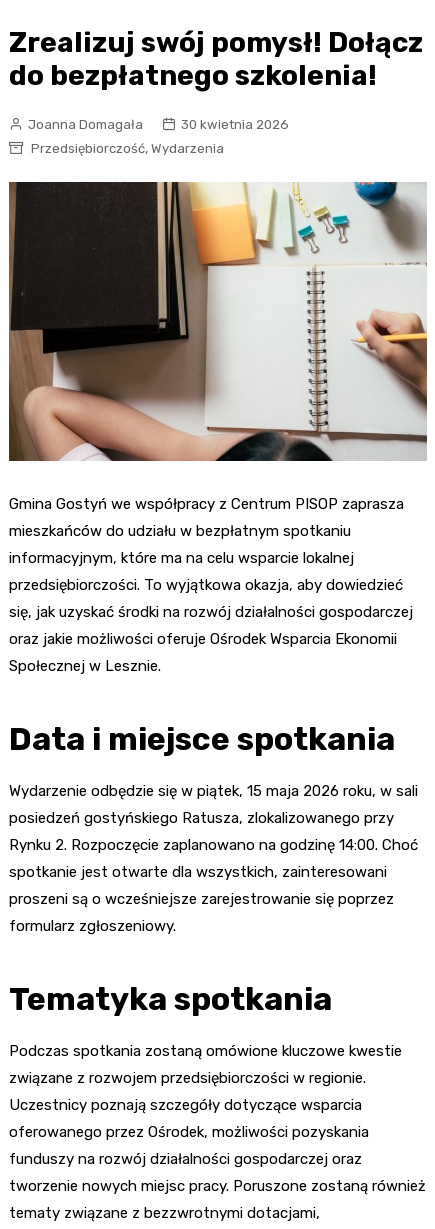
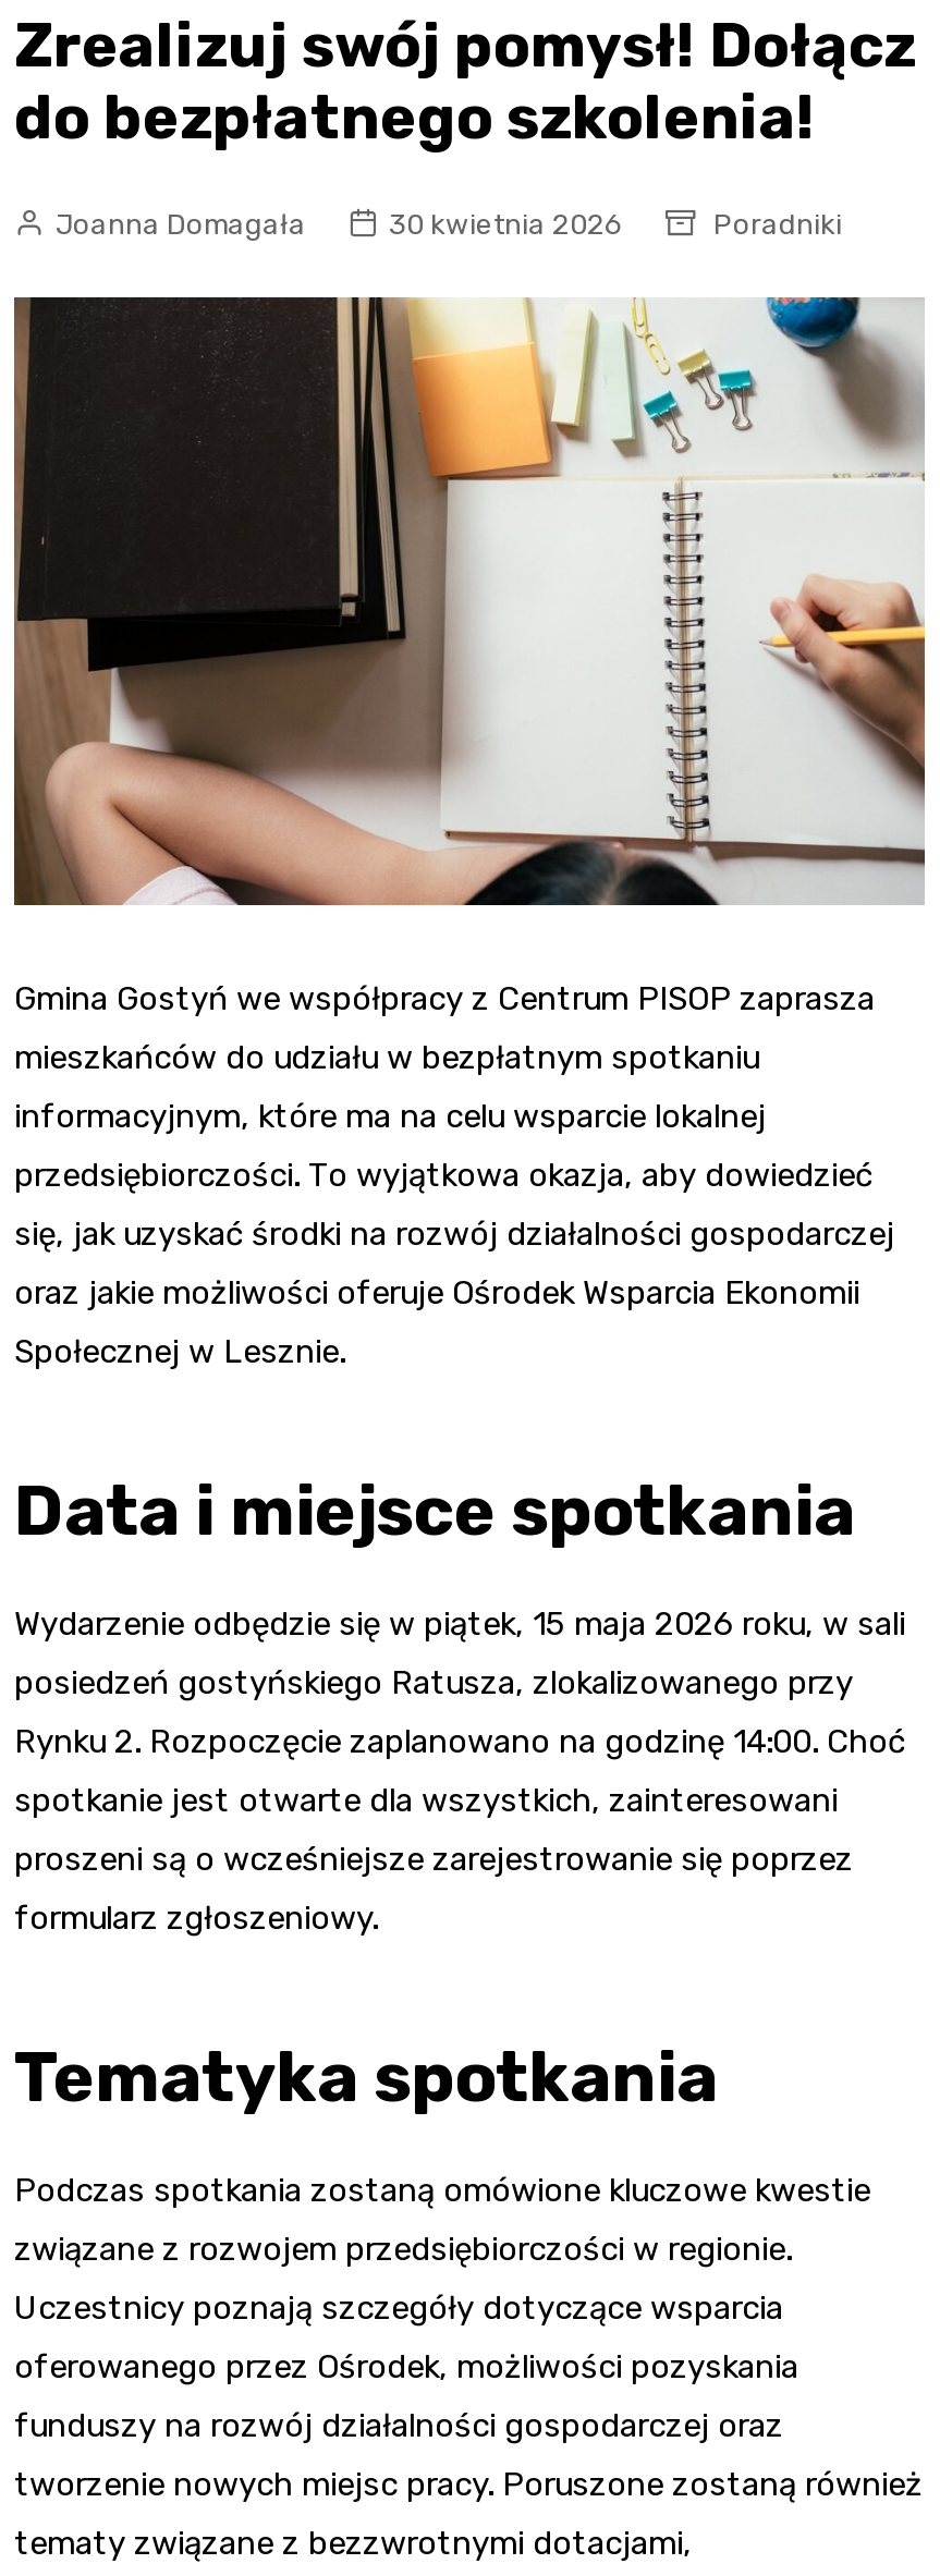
- Przedsiębiorczość, Wydarzenia
+ Poradniki
